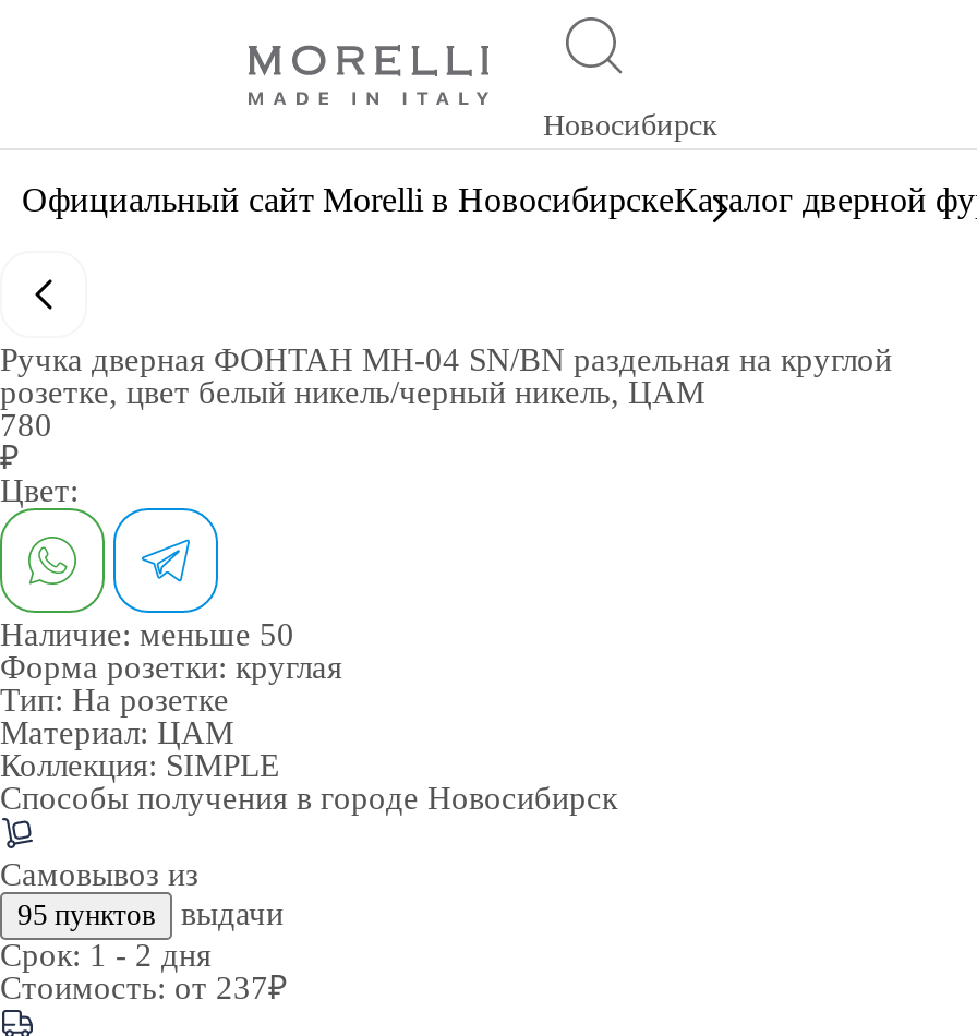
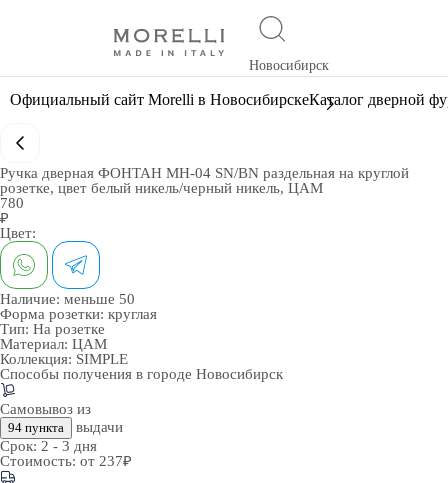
- 95 пунктов выдачи
+ 94 пункта выдачи

- Срок:1 - 2 дня
+ Срок:2 - 3 дня
